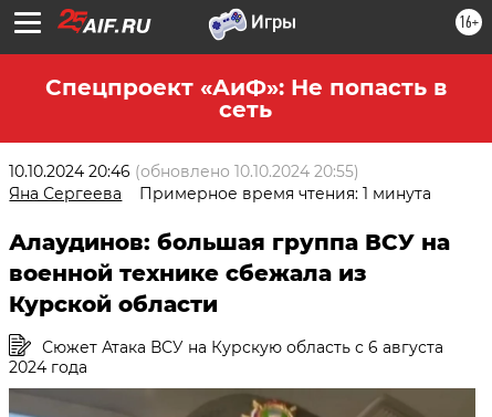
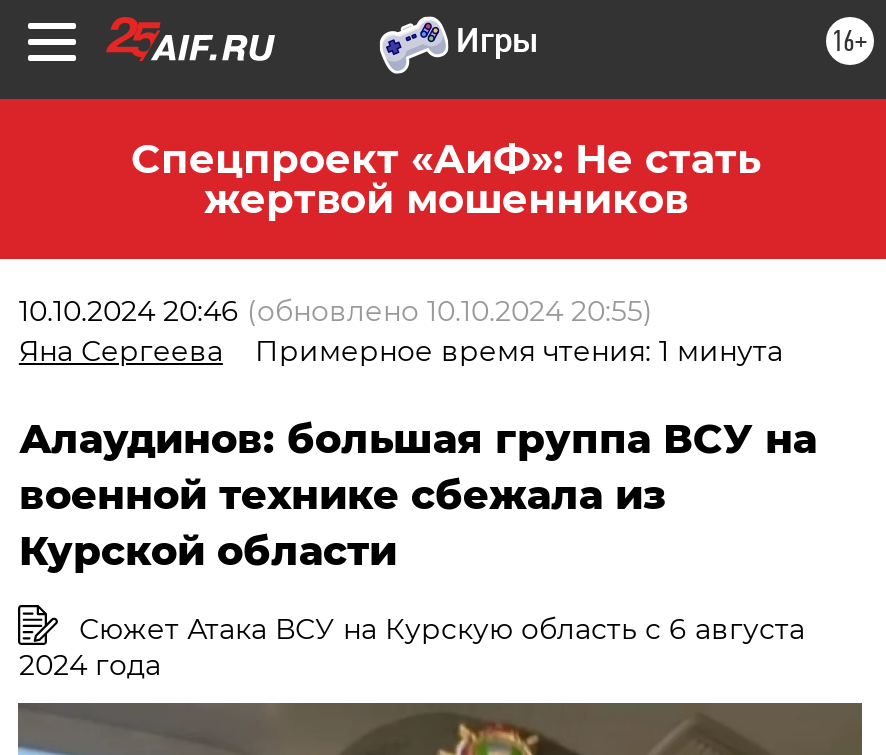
- Спецпроект «АиФ»: Не попасть в
- сеть
+ Спецпроект «АиФ»: Не стать
+ жертвой мошенников
